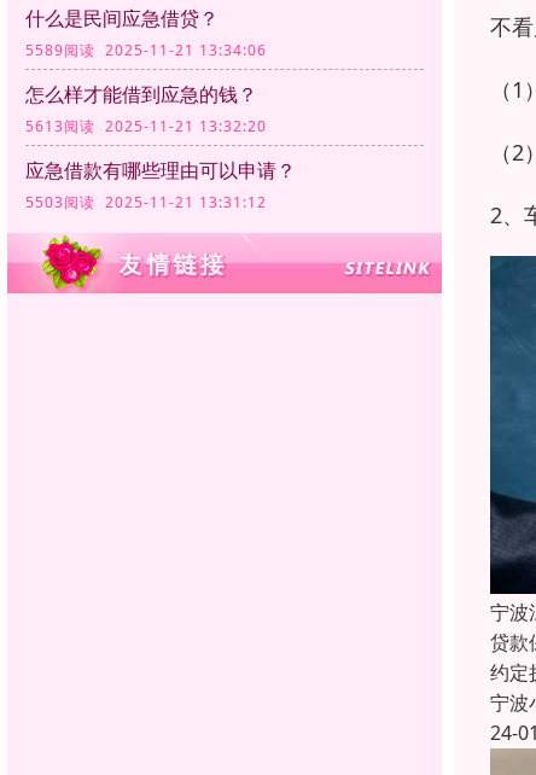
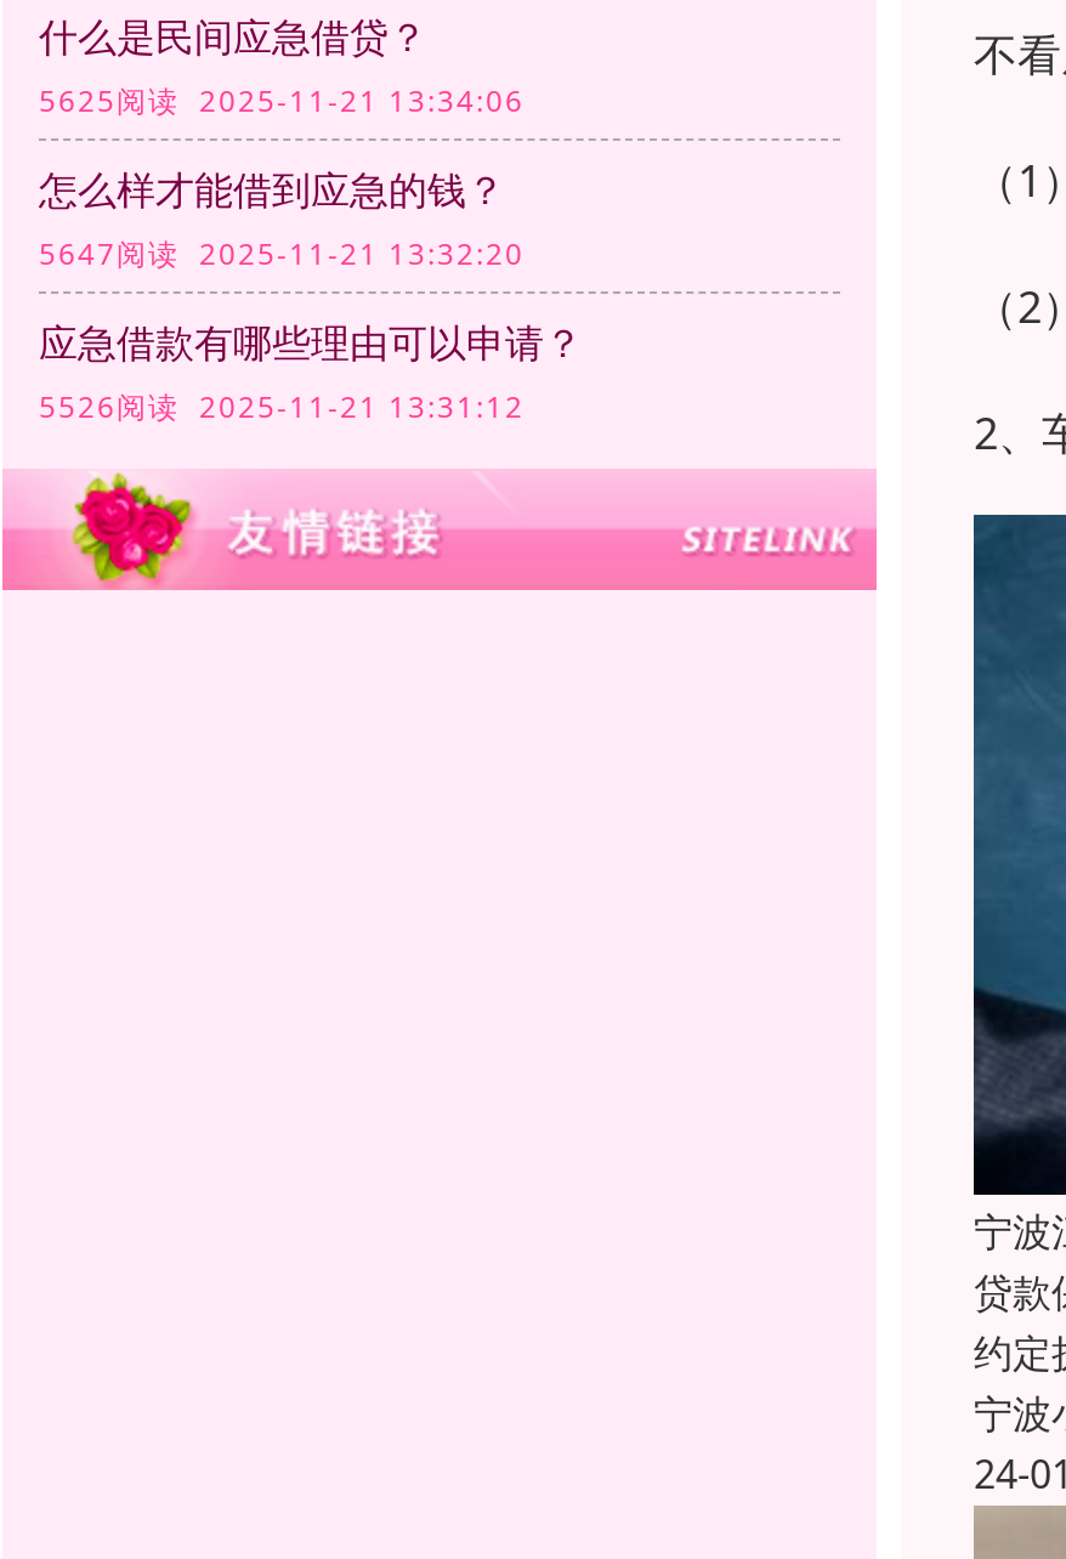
- 5589阅读 2025-11-21 13:34:06
+ 5625阅读 2025-11-21 13:34:06

- 5613阅读 2025-11-21 13:32:20
+ 5647阅读 2025-11-21 13:32:20

- 5503阅读 2025-11-21 13:31:12
+ 5526阅读 2025-11-21 13:31:12
